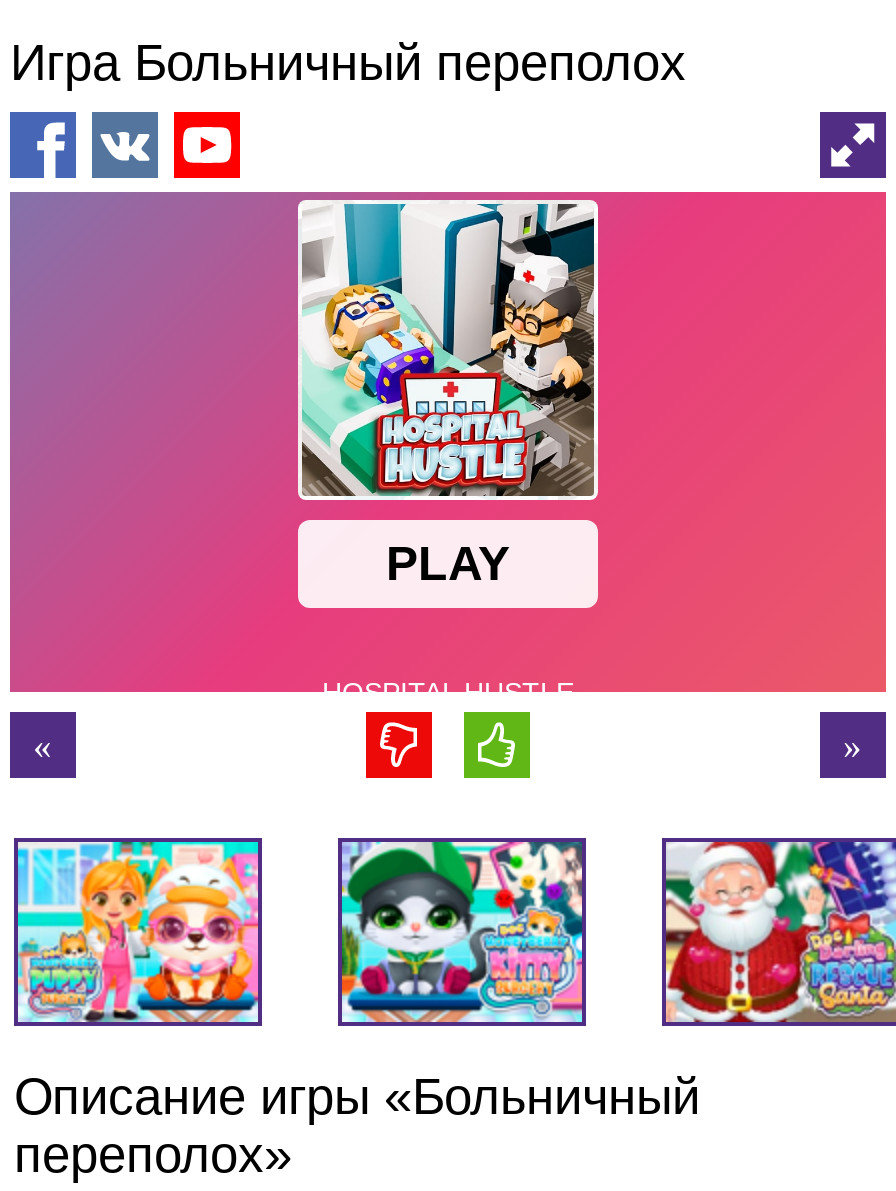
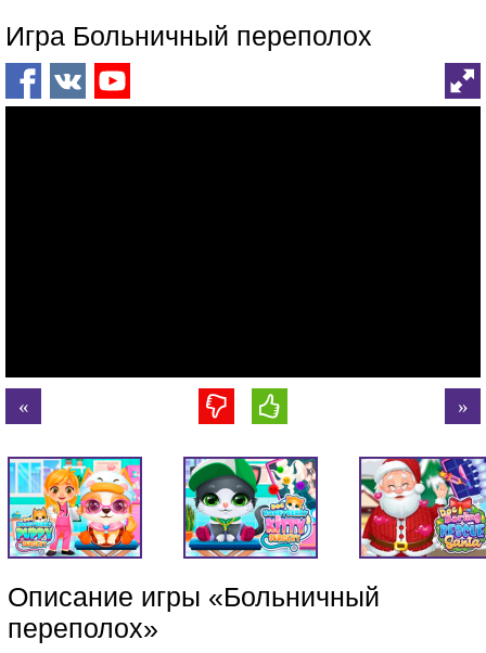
- [image]
